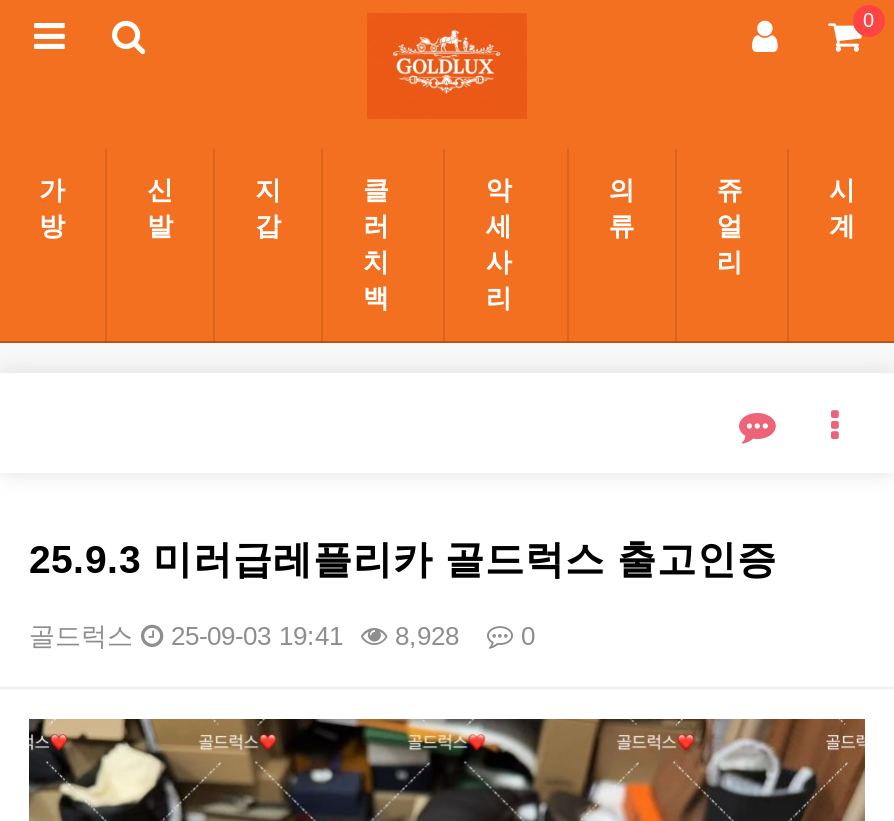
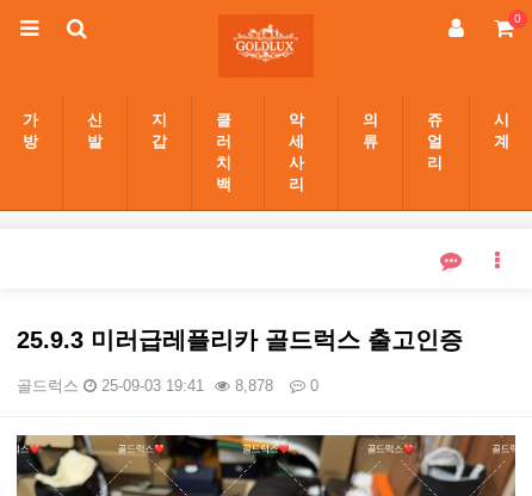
- 골드럭스 25-09-03 19:41 8,928 0
+ 골드럭스 25-09-03 19:41 8,878 0
